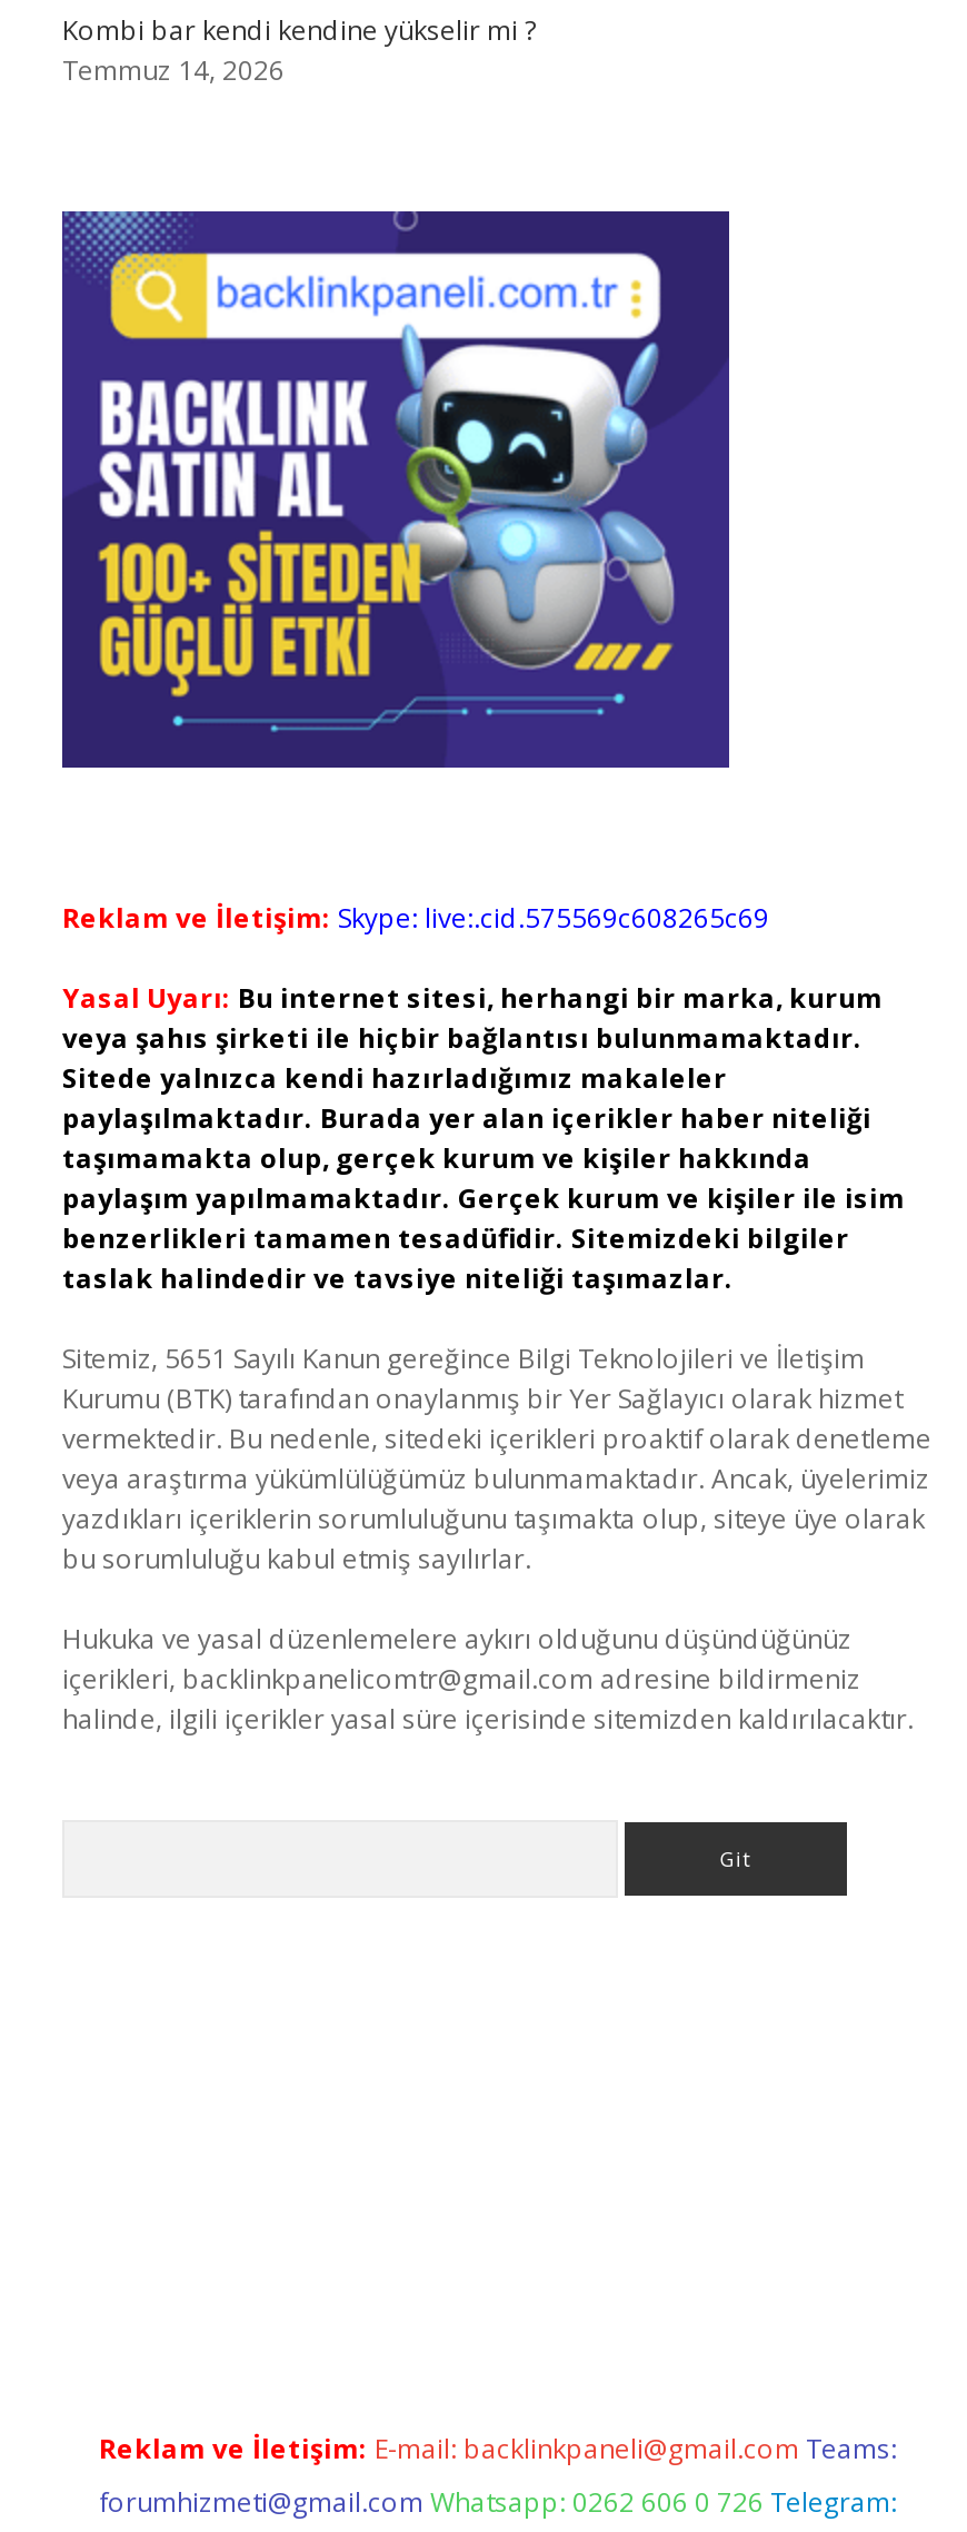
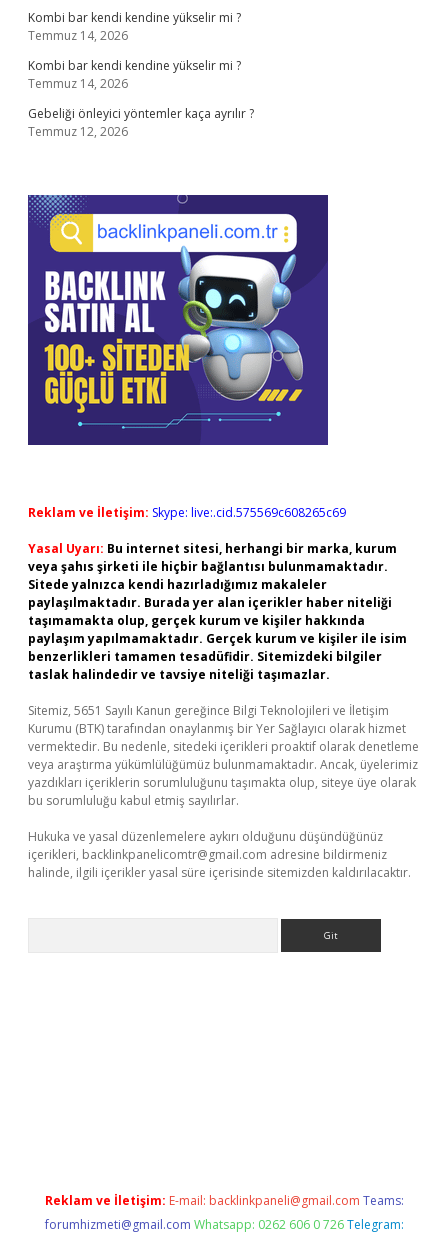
+ Kombi bar kendi kendine yükselir mi ?
+ Temmuz 14, 2026
+ Gebeliği önleyici yöntemler kaça ayrılır ?
+ Temmuz 12, 2026
